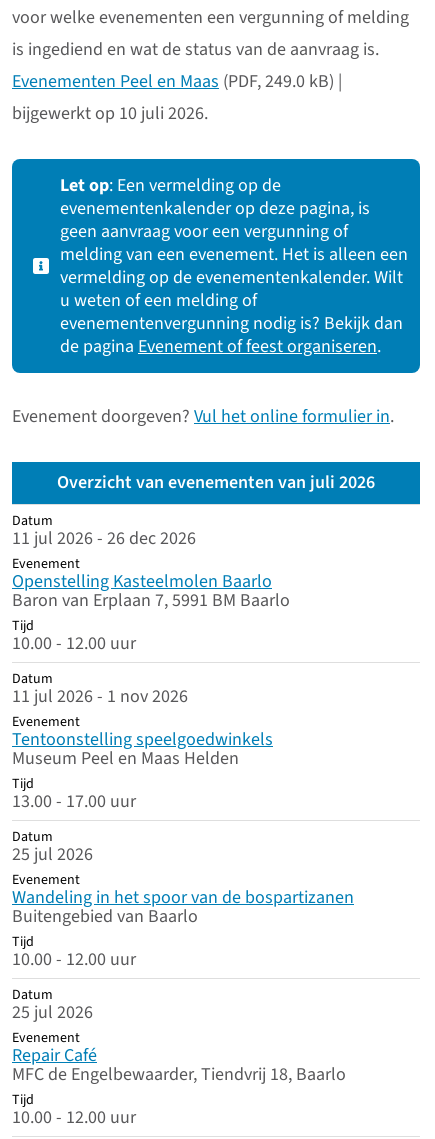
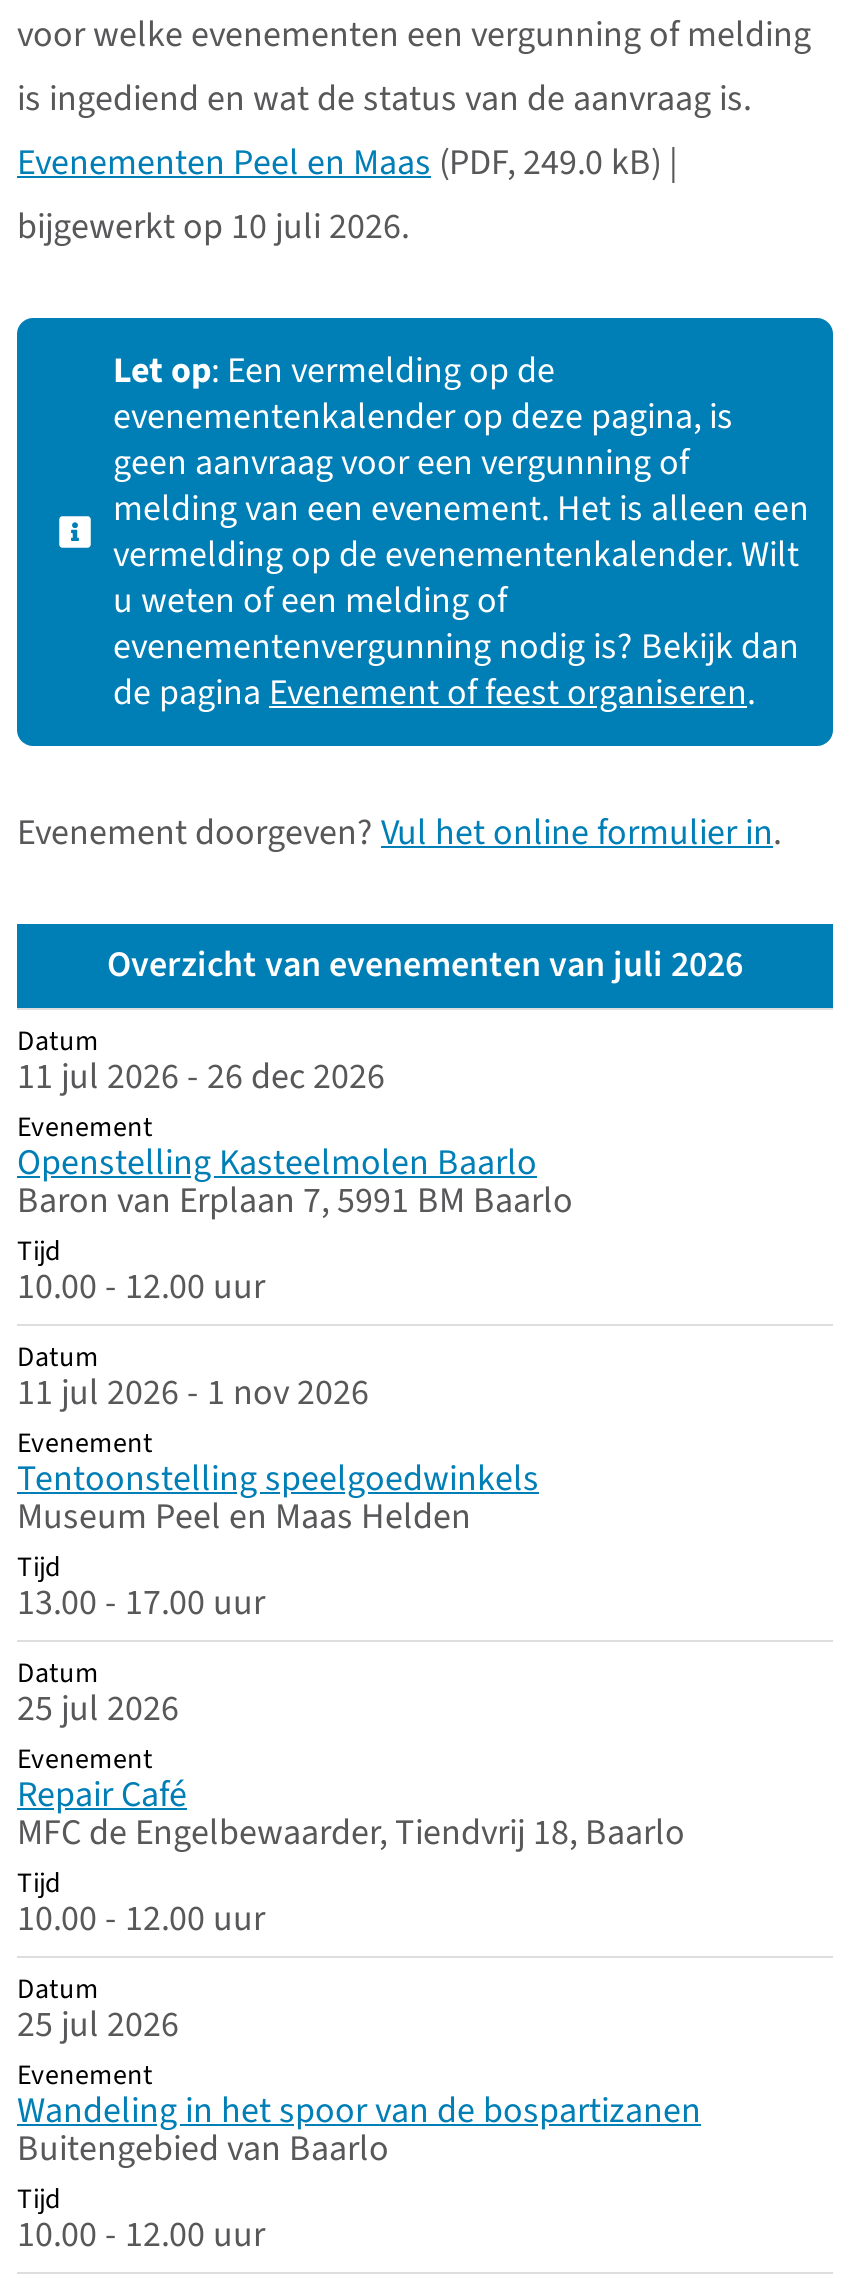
moved down: Wandeling in het spoor van de bospartizanen | Buitengebied van Baarlo

moved up: Repair Café | MFC de Engelbewaarder, Tiendvrij 18, Baarlo
